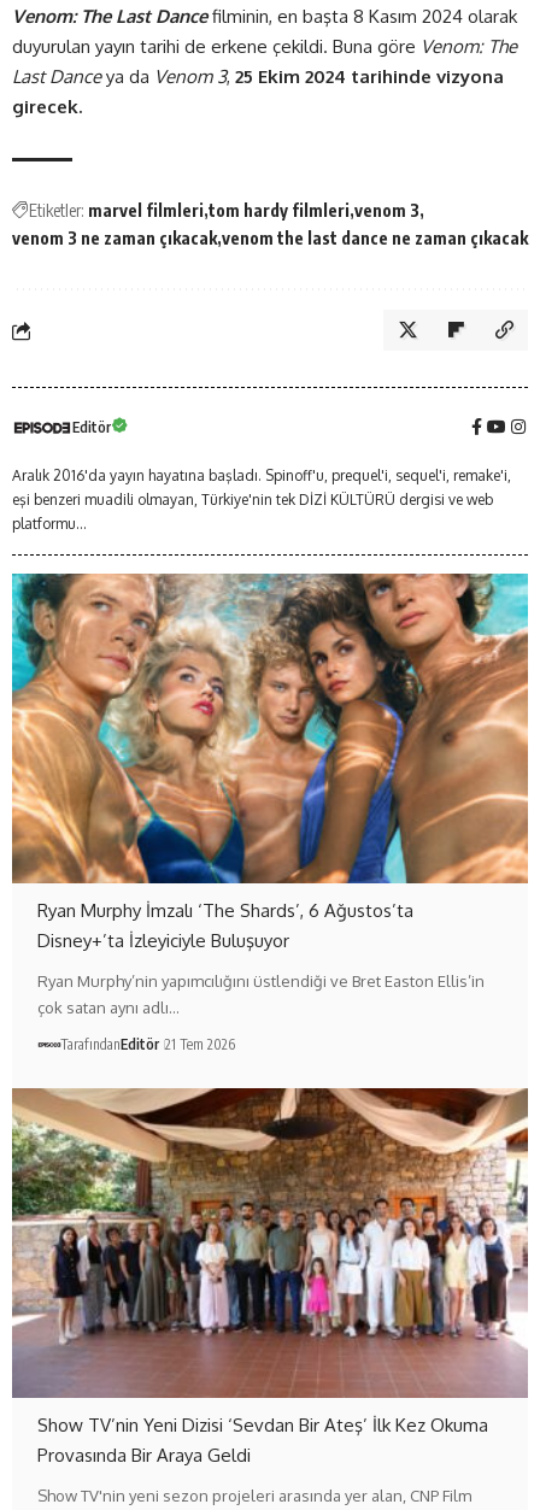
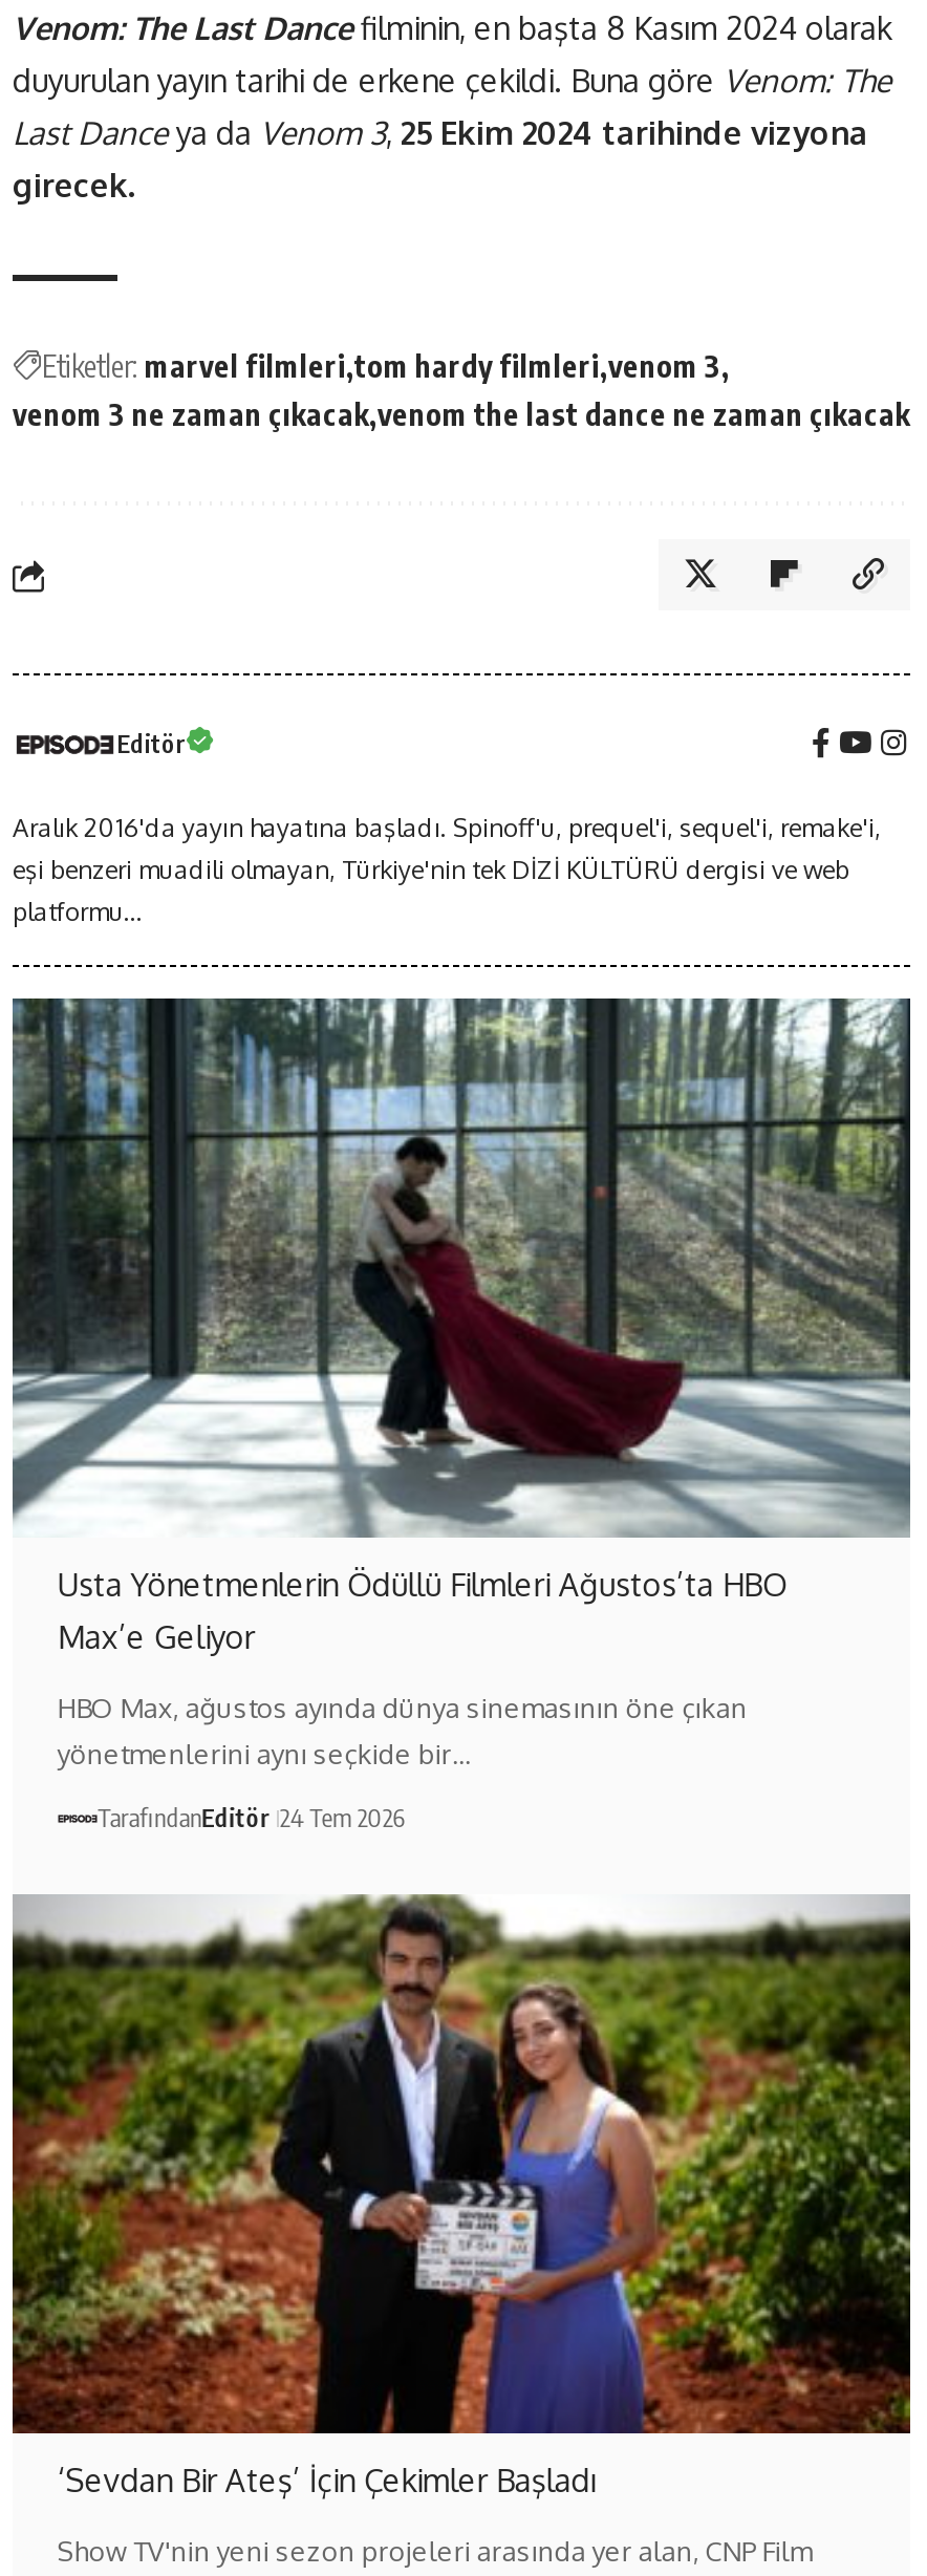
- [image]
- Ryan Murphy İmzalı ‘The Shards’, 6 Ağustos’ta
- Disney+’ta İzleyiciyle Buluşuyor
+ [image]
+ Usta Yönetmenlerin Ödüllü Filmleri Ağustos’ta HBO
+ Max’e Geliyor

- Ryan Murphy’nin yapımcılığını üstlendiği ve Bret Easton Ellis’in
- çok satan aynı adlı…
+ HBO Max, ağustos ayında dünya sinemasının öne çıkan
+ yönetmenlerini aynı seçkide bir…

- TarafındanEditör 21 Tem 2026
+ TarafındanEditör 24 Tem 2026

- [image]
- Show TV’nin Yeni Dizisi ‘Sevdan Bir Ateş’ İlk Kez Okuma
- Provasında Bir Araya Geldi
+ [image]
+ ‘Sevdan Bir Ateş’ İçin Çekimler Başladı
